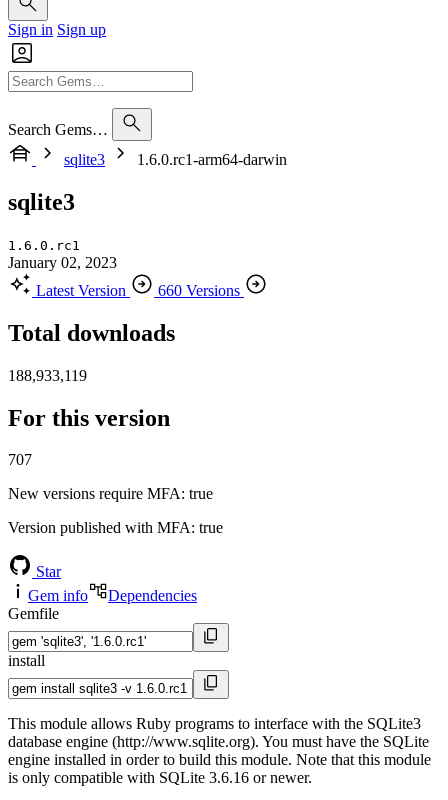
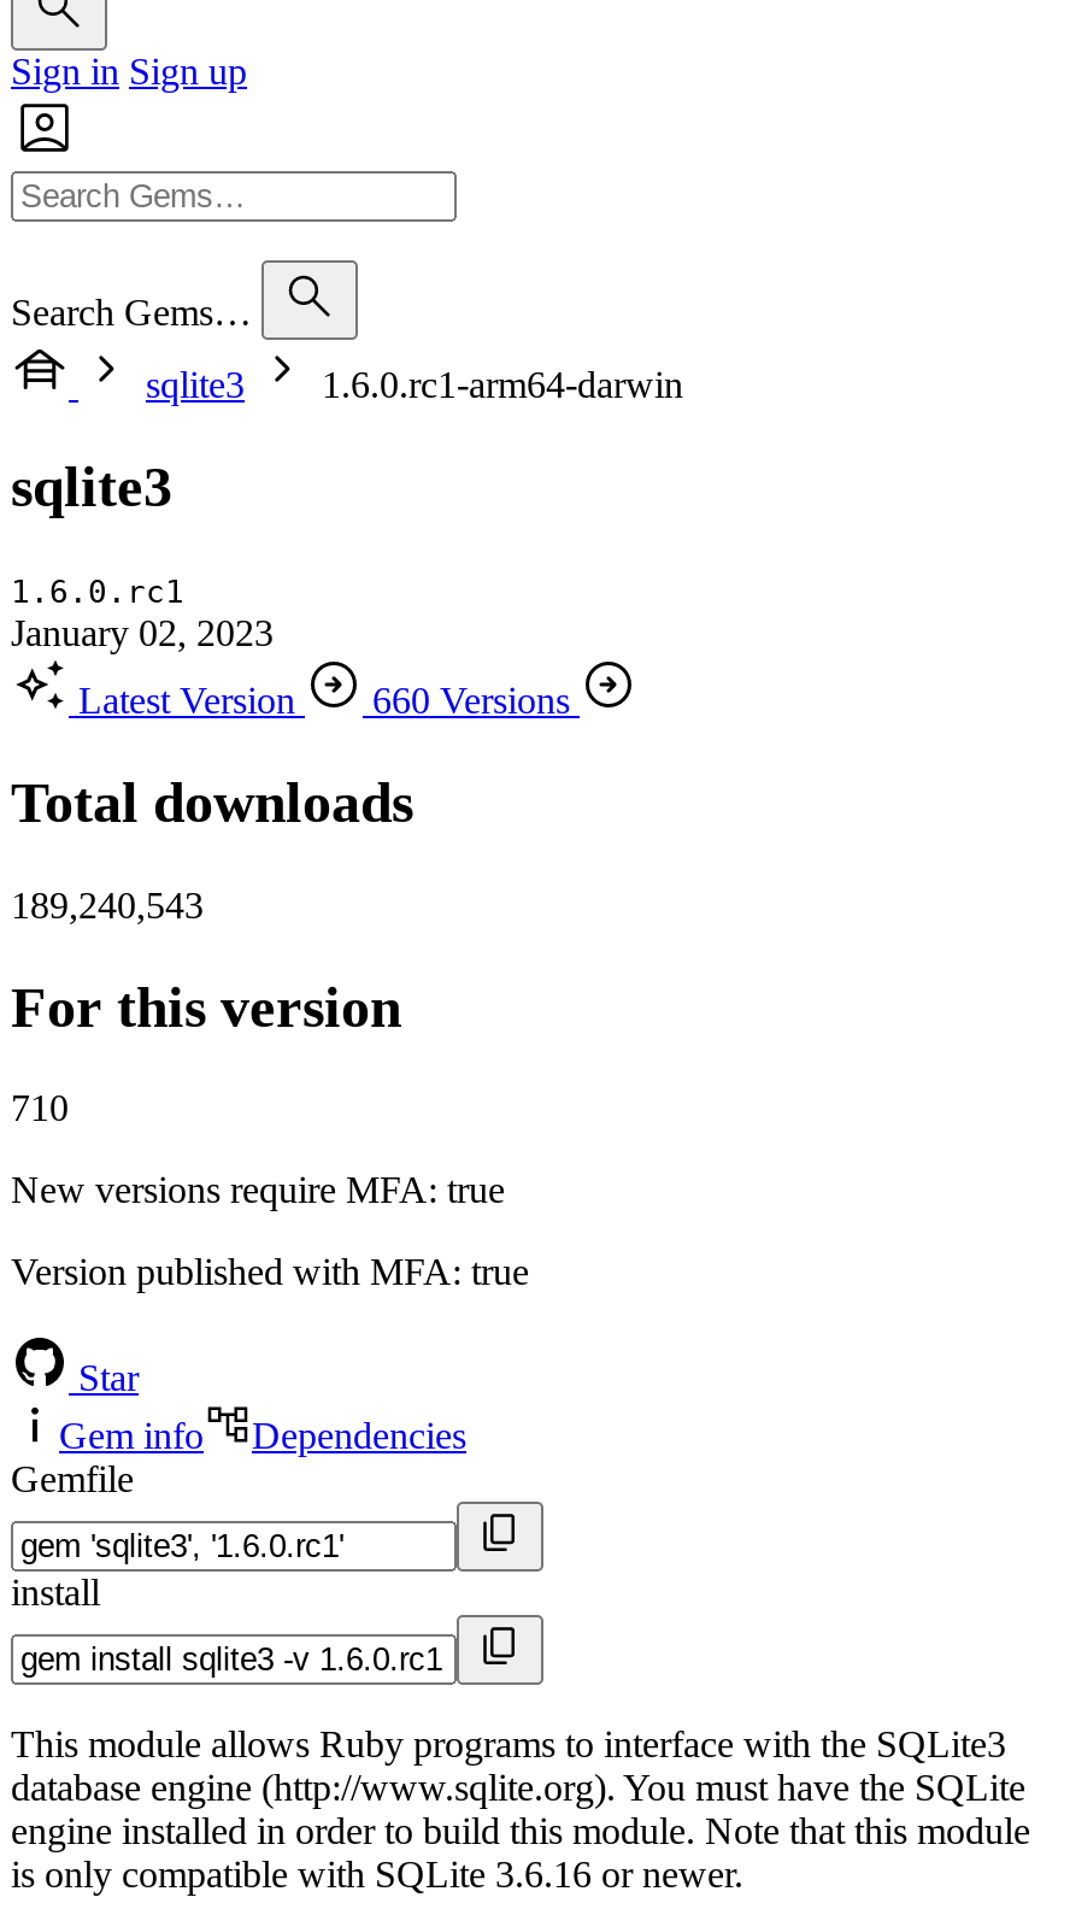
- 188,933,119
+ 189,240,543

- 707
+ 710
